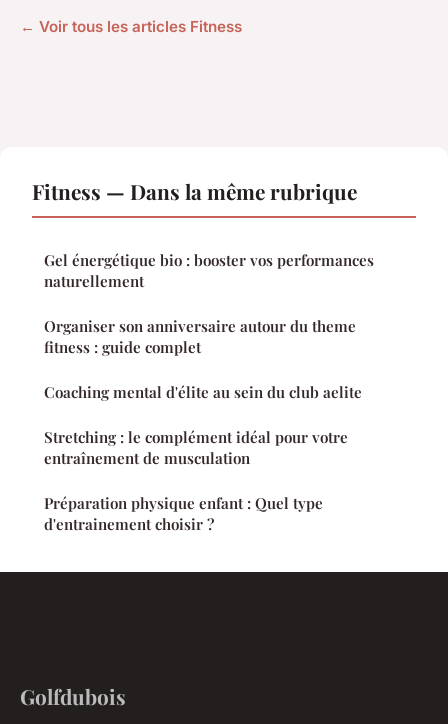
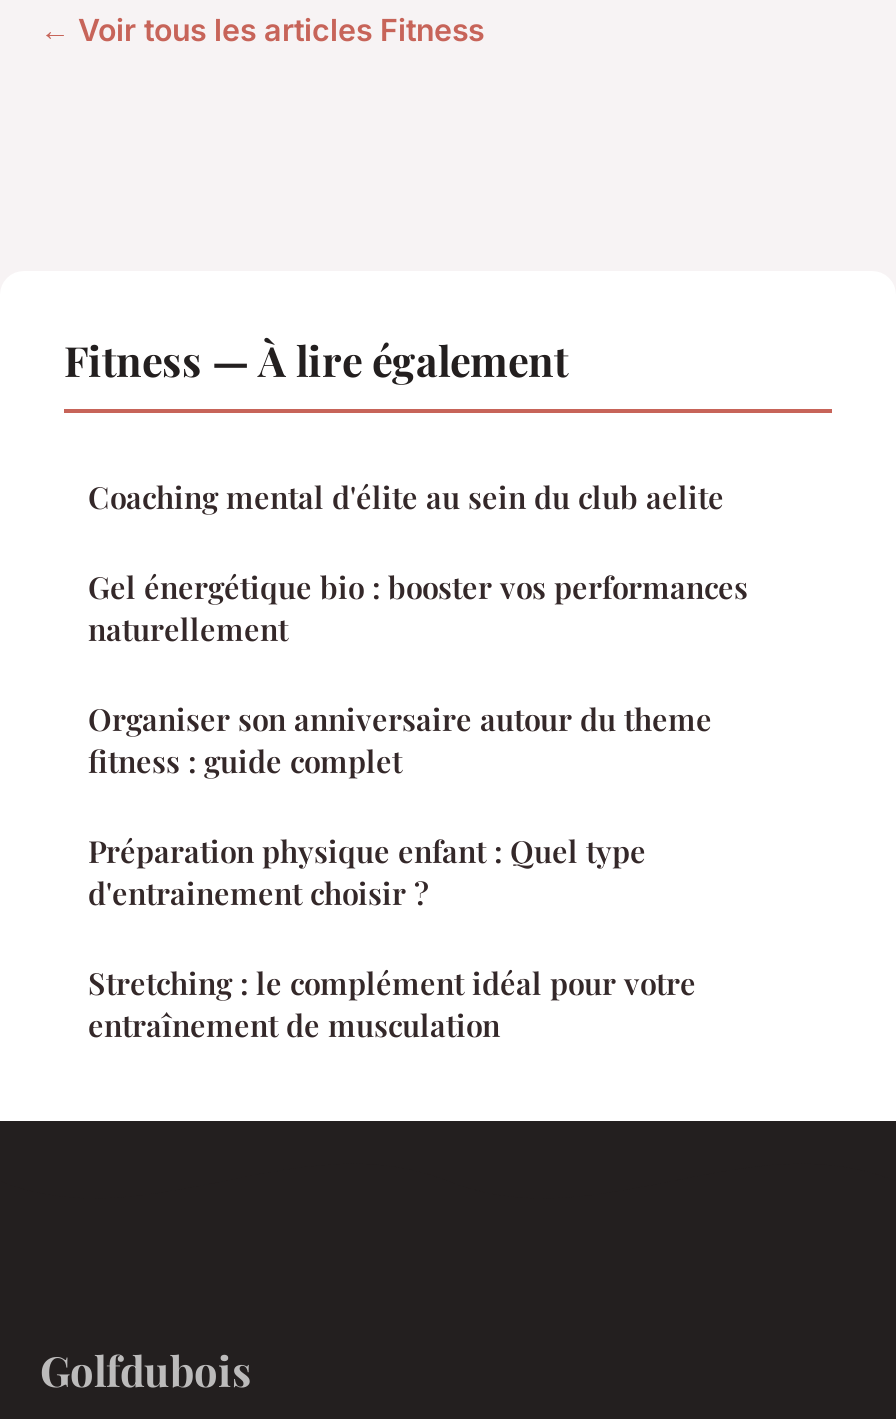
- Fitness — Dans la même rubrique
+ Fitness — À lire également

moved down: Gel énergétique bio : booster vos performances | naturellement | Organiser son anniversaire autour du theme | fitness : guide complet

moved up: Coaching mental d'élite au sein du club aelite

moved down: Stretching : le complément idéal pour votre | entraînement de musculation

moved up: Préparation physique enfant : Quel type | d'entrainement choisir ?
